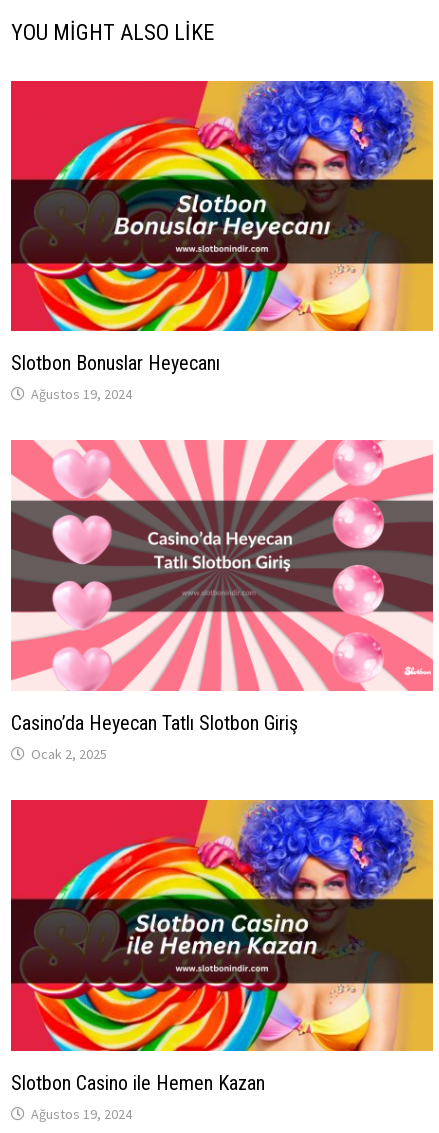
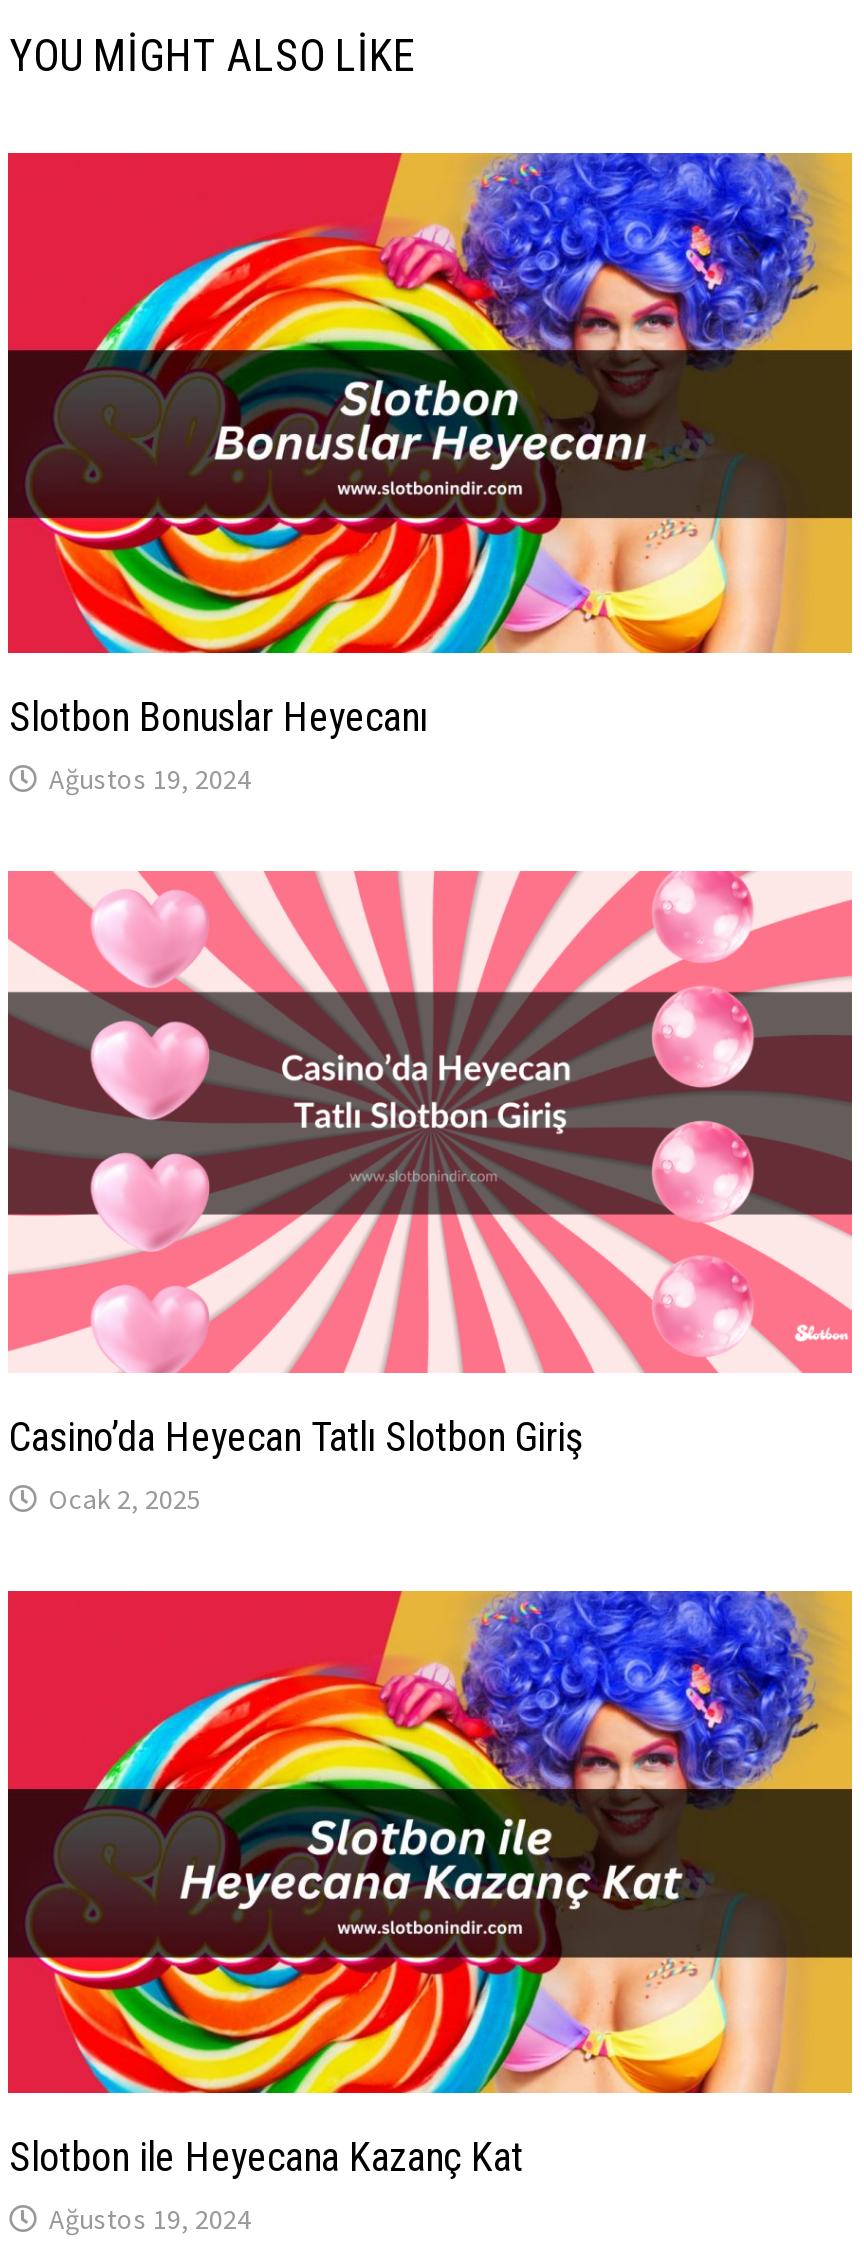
- [image]
+ [image]

- Slotbon Casino ile Hemen Kazan
+ Slotbon ile Heyecana Kazanç Kat
